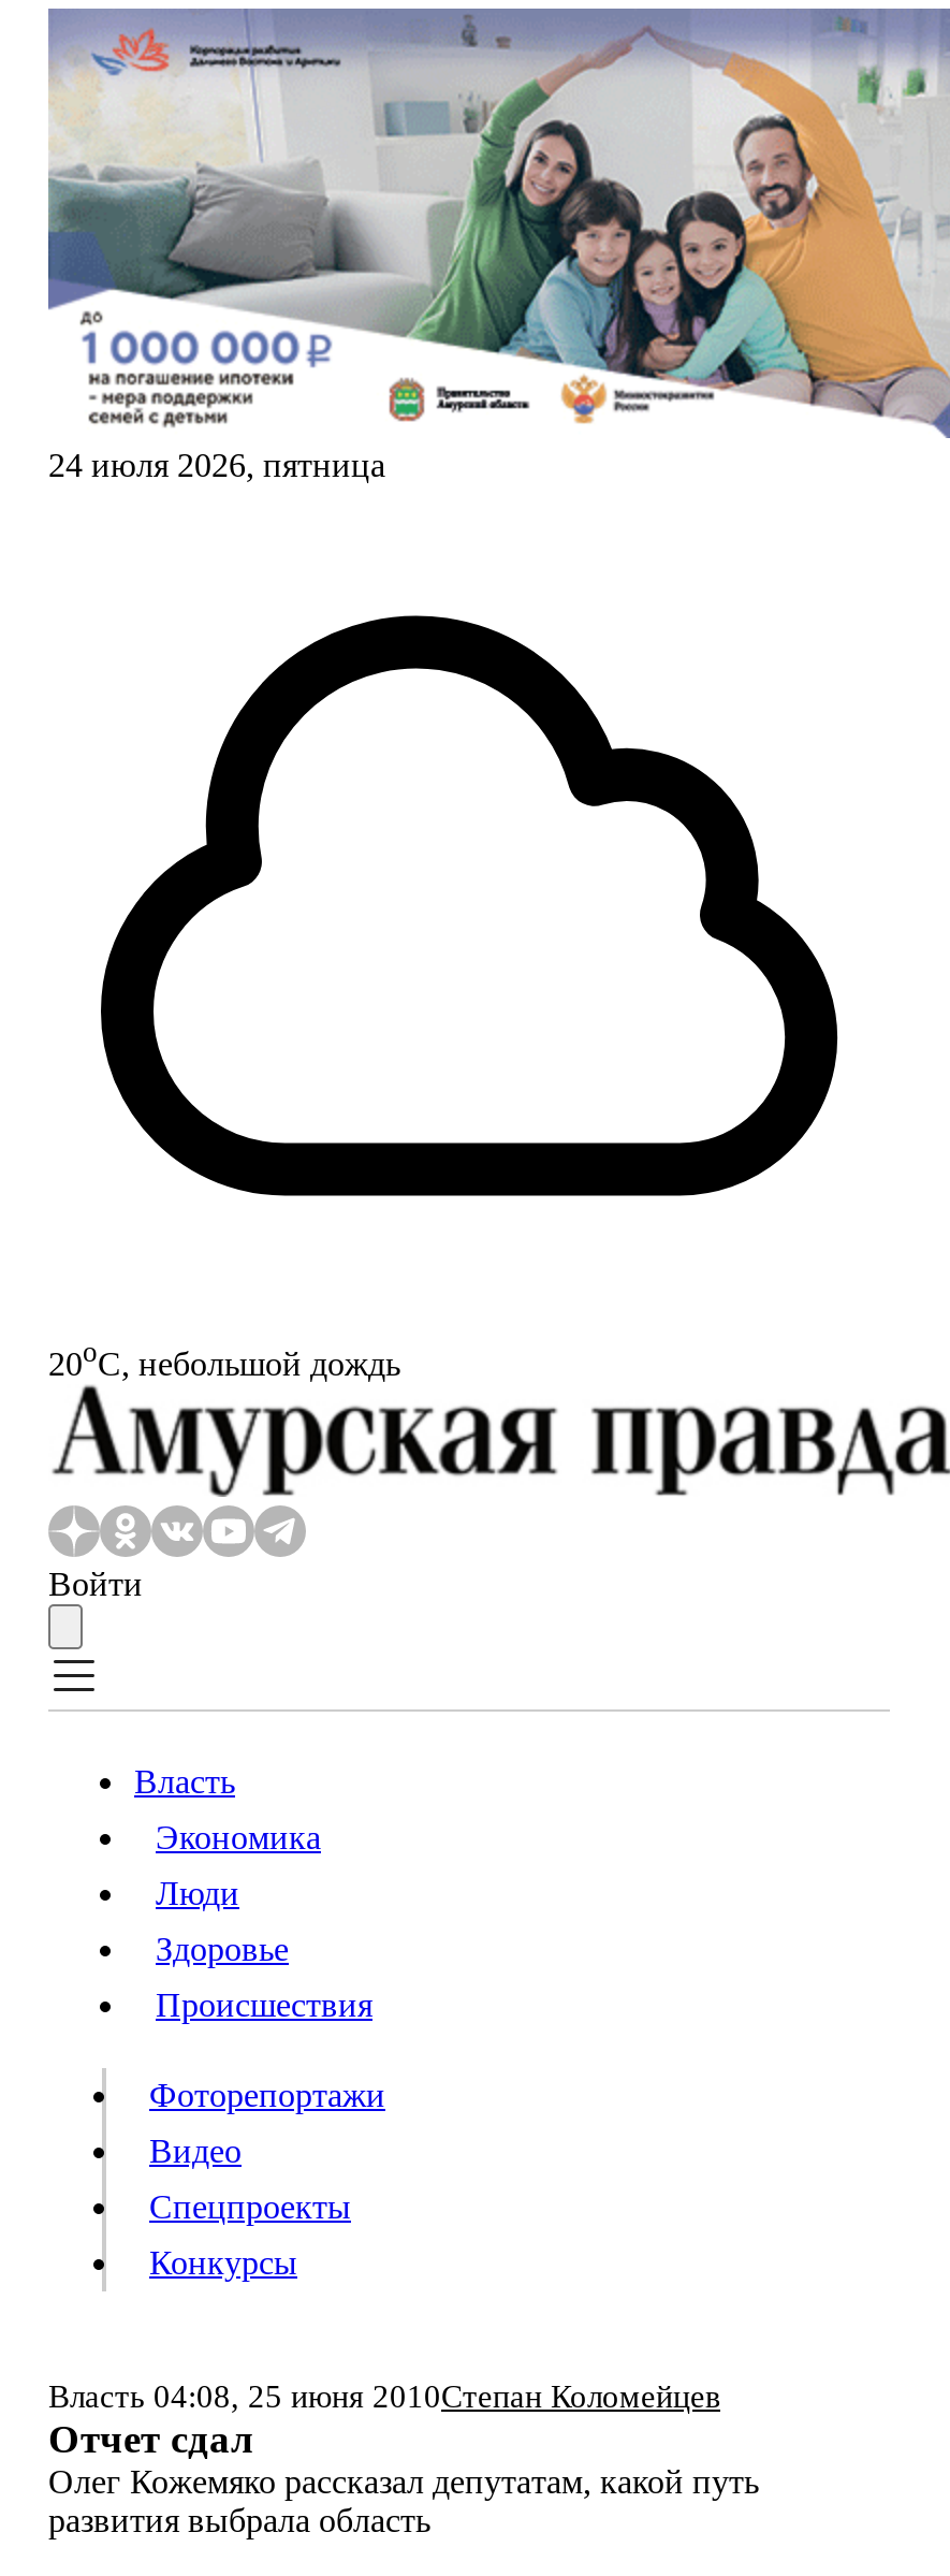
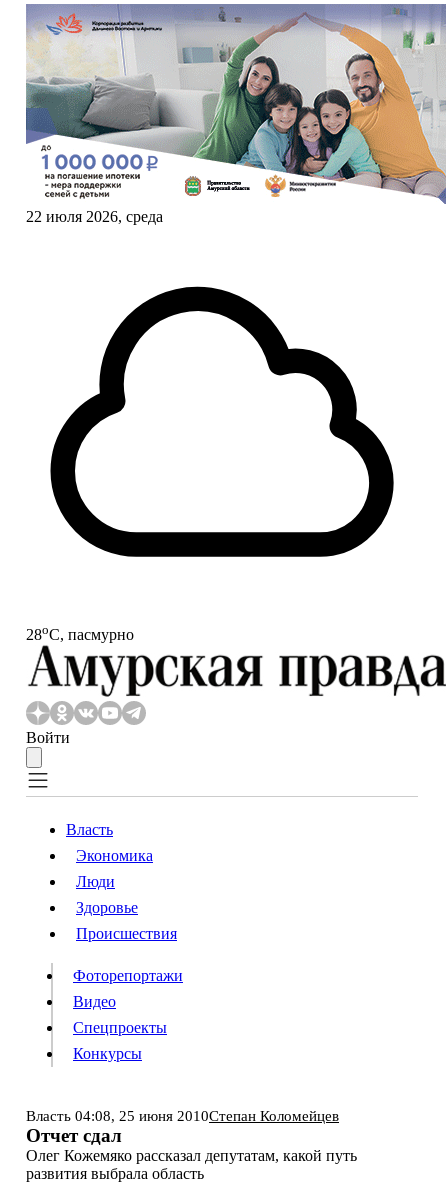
- 24 июля 2026, пятница
+ 22 июля 2026, среда

- 20oС, небольшой дождь
+ 28oС, пасмурно
